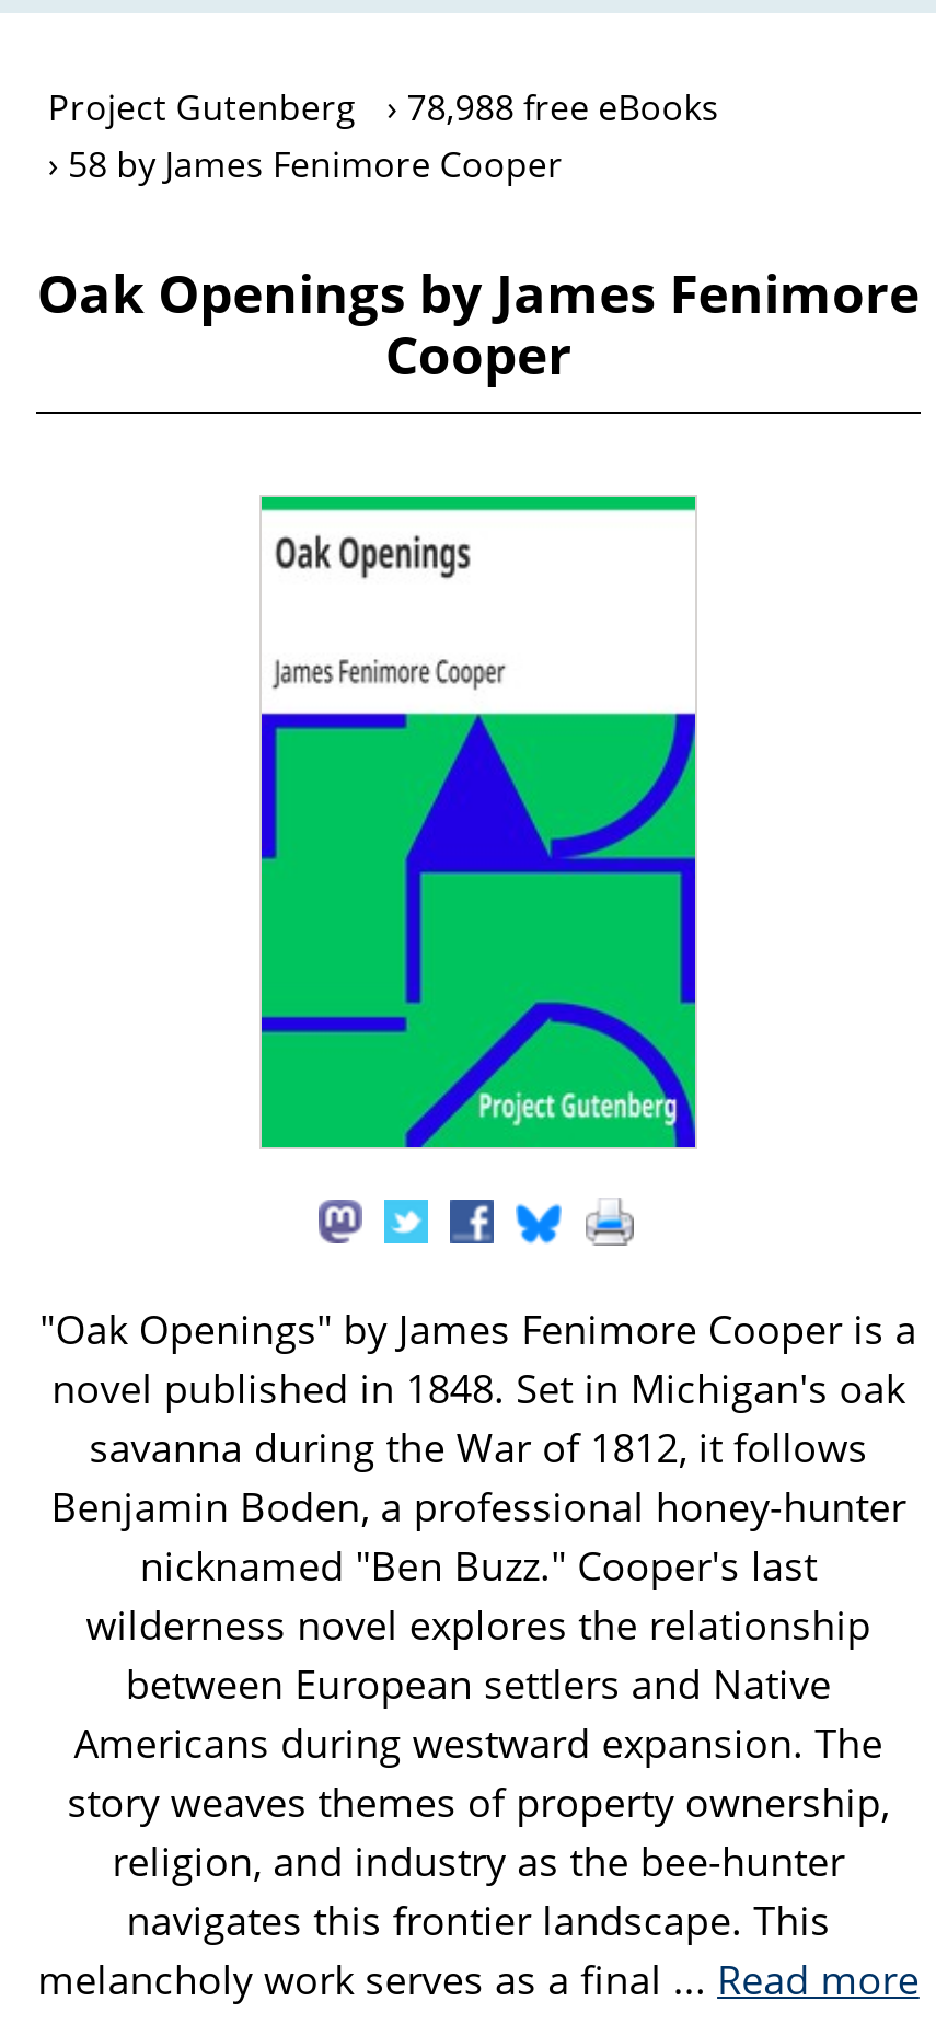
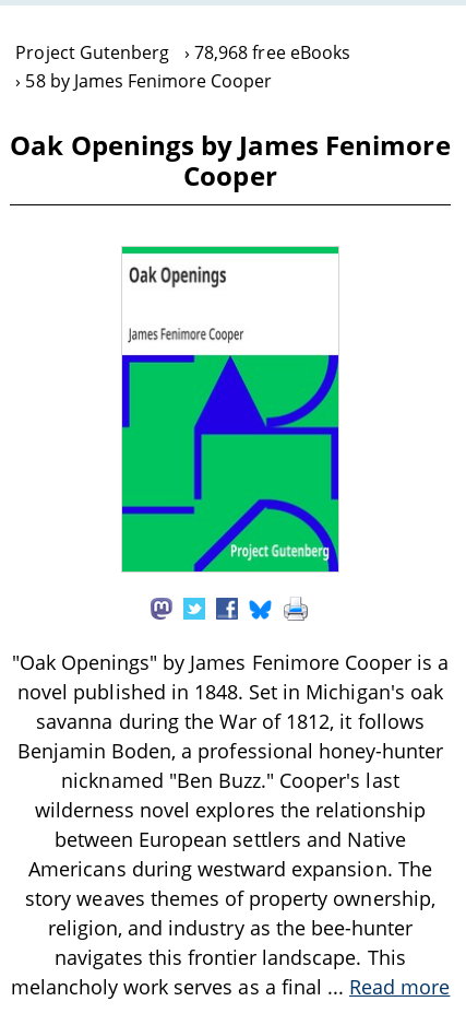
- Project Gutenberg 78,988 free eBooks
+ Project Gutenberg 78,968 free eBooks
